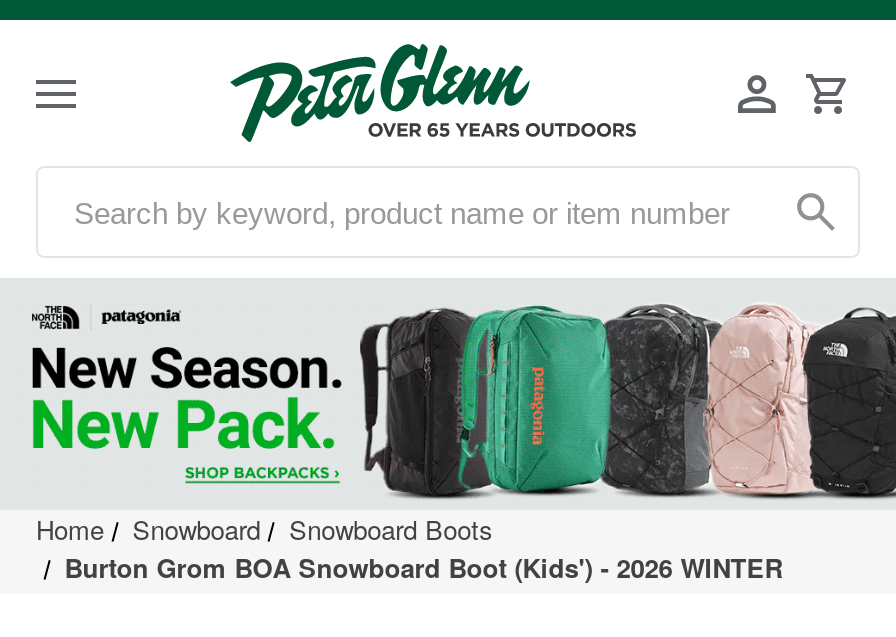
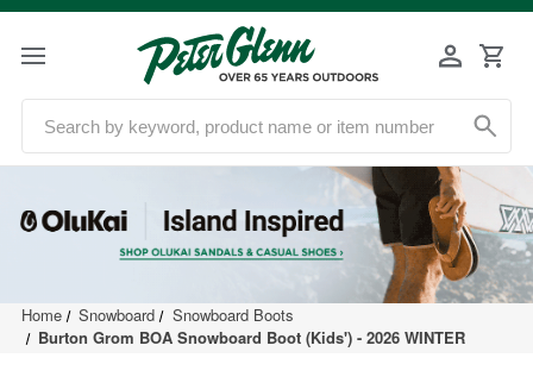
- [image]
+ [image]
